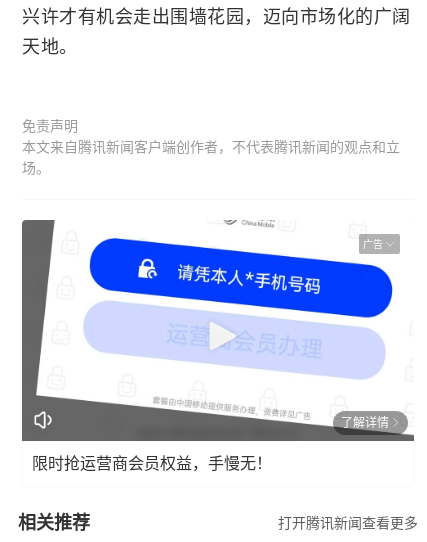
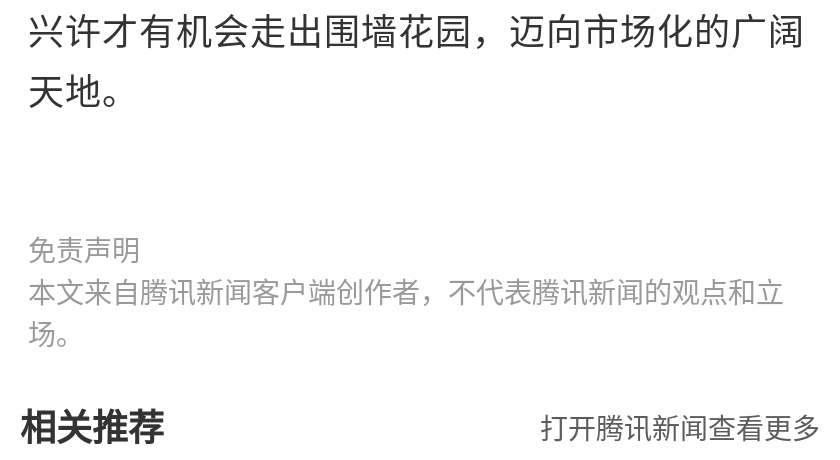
- [image]
- 广告

- 了解详情
- 限时抢运营商会员权益，手慢无！
